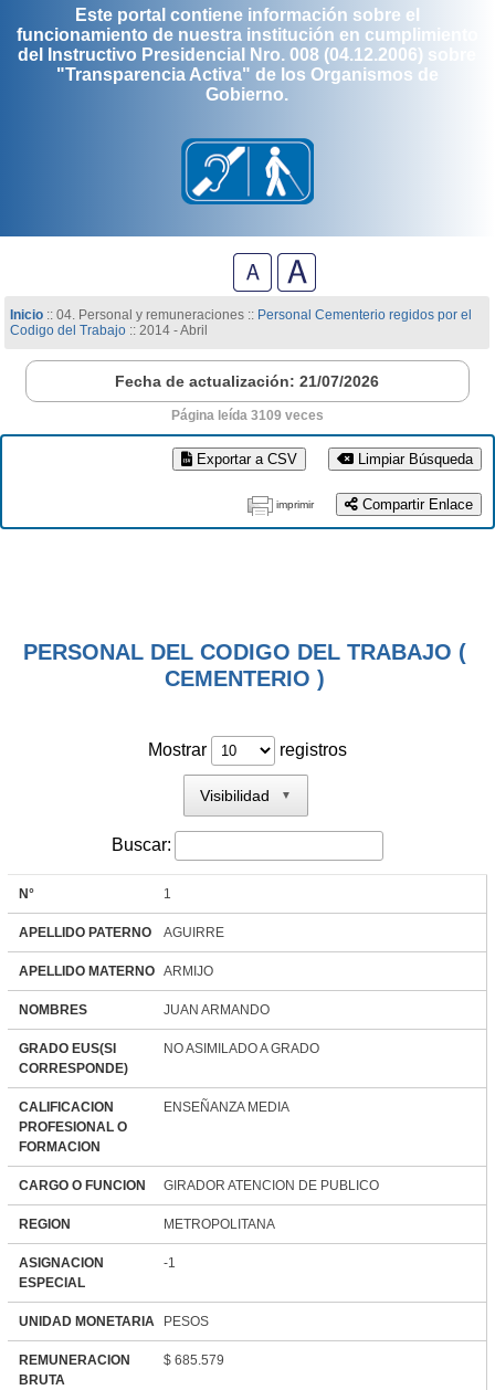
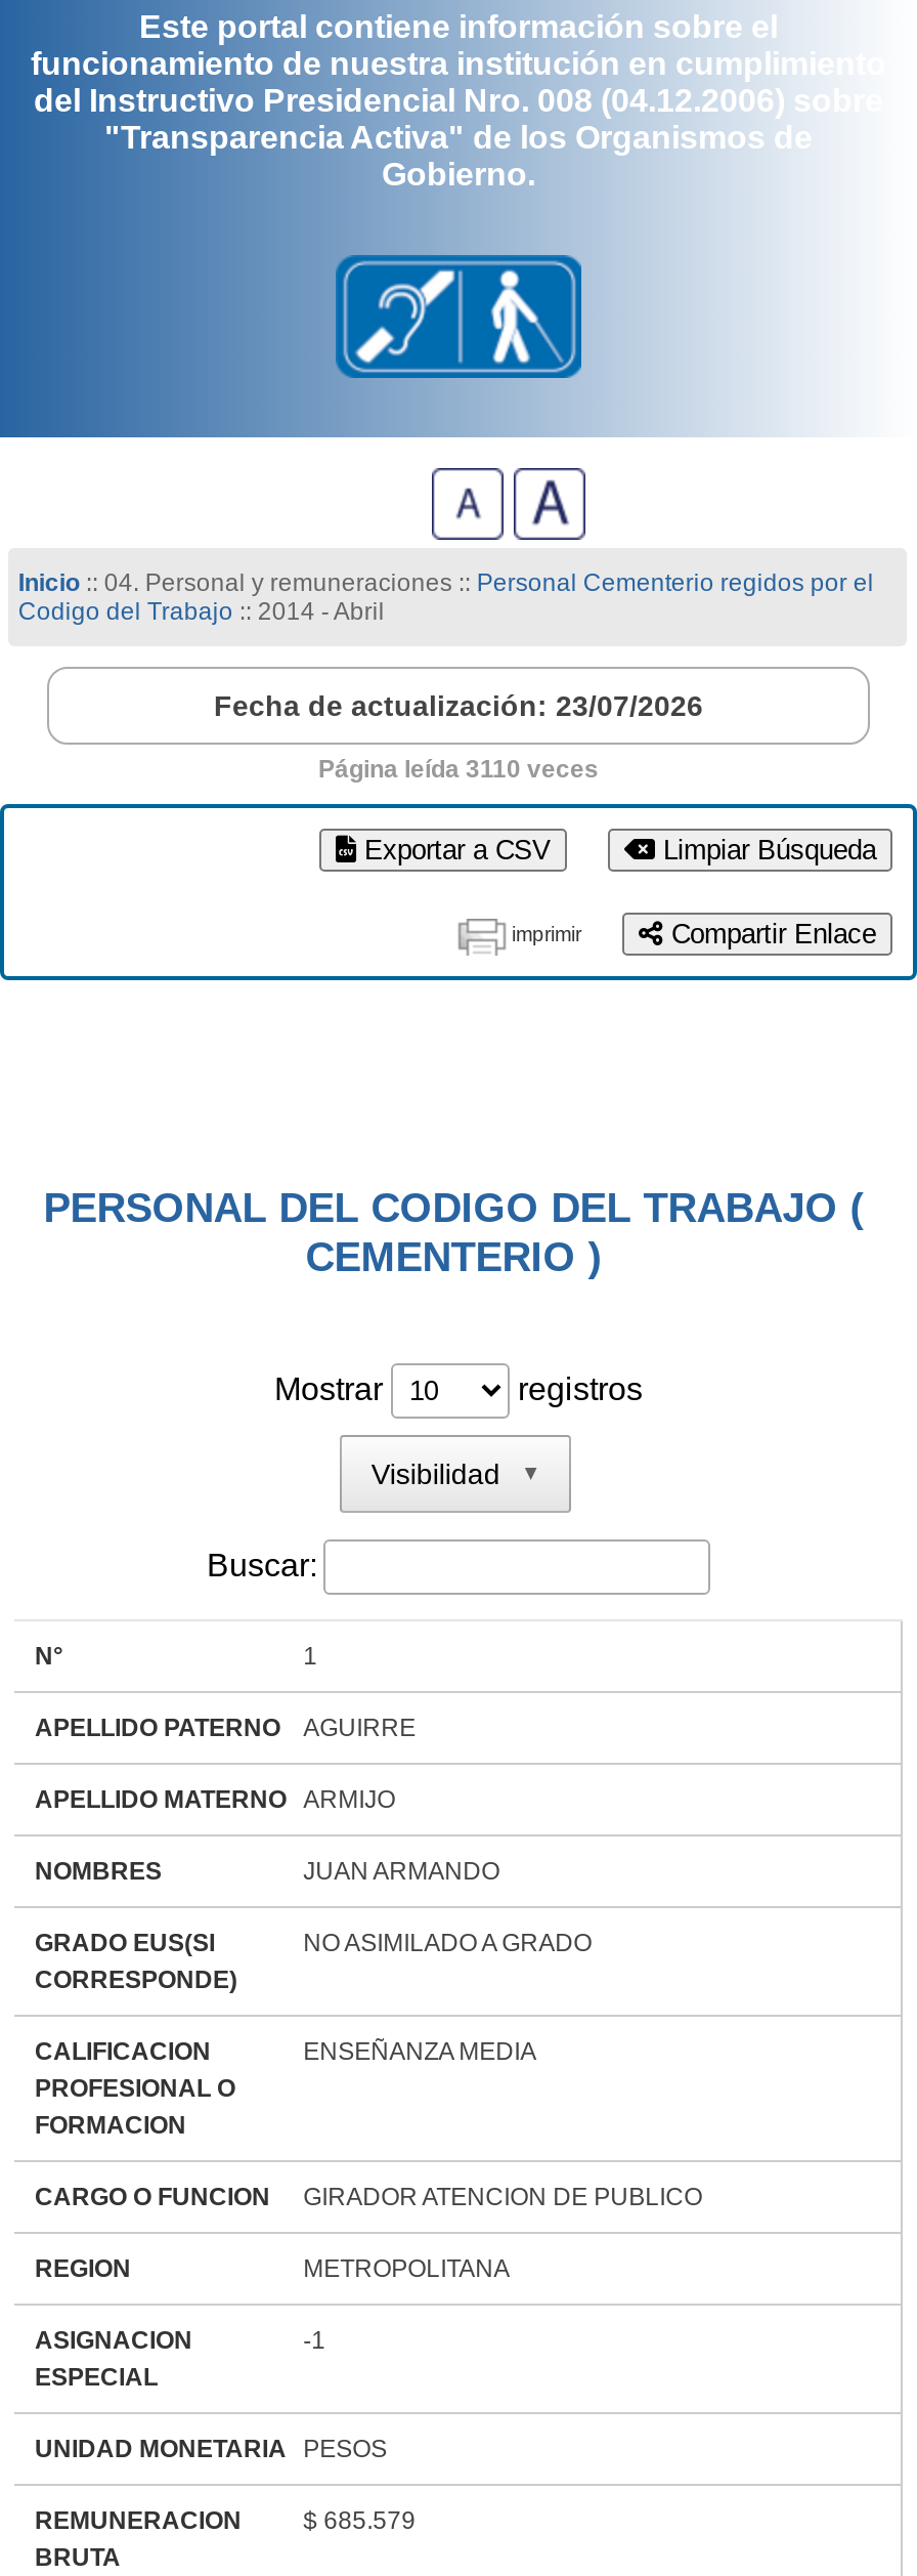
- Fecha de actualización: 21/07/2026
+ Fecha de actualización: 23/07/2026

- Página leída 3109 veces
+ Página leída 3110 veces
